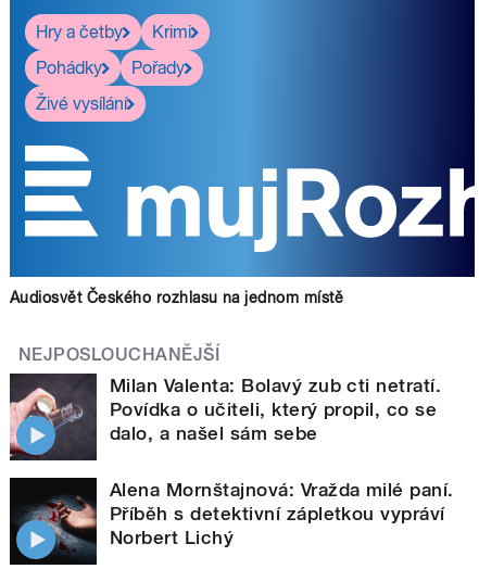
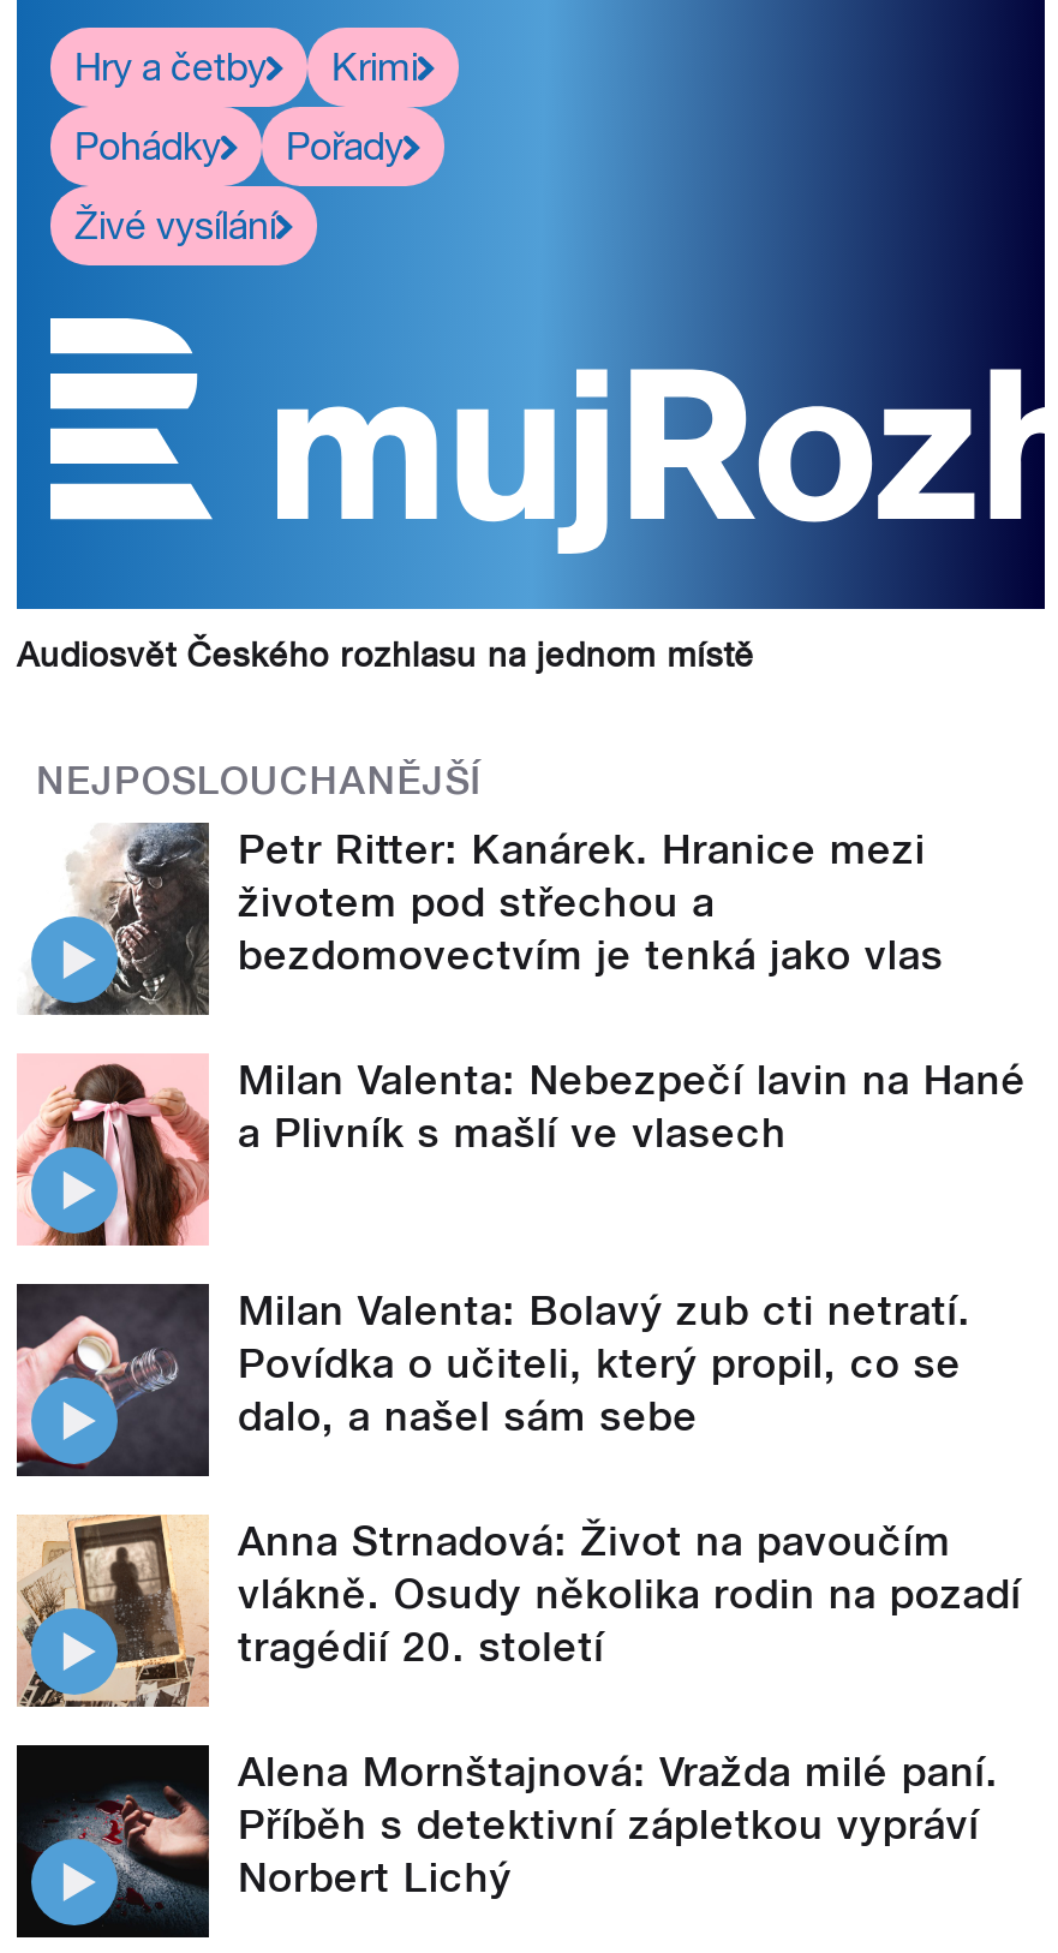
+ [image]
+ Petr Ritter: Kanárek. Hranice mezi
+ životem pod střechou a
+ bezdomovectvím je tenká jako vlas
+ Milan Valenta: Nebezpečí lavin na Hané
+ a Plivník s mašlí ve vlasech

+ [image]

+ [image]
+ Anna Strnadová: Život na pavoučím
+ vlákně. Osudy několika rodin na pozadí
+ tragédií 20. století
